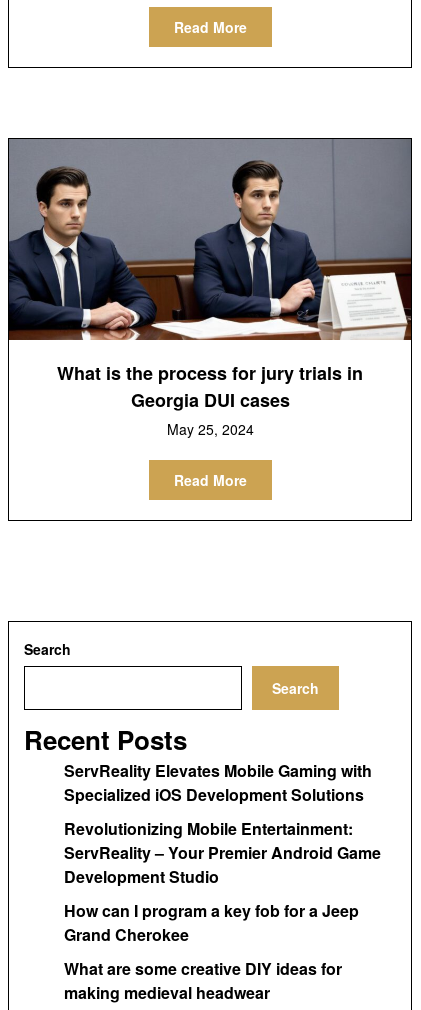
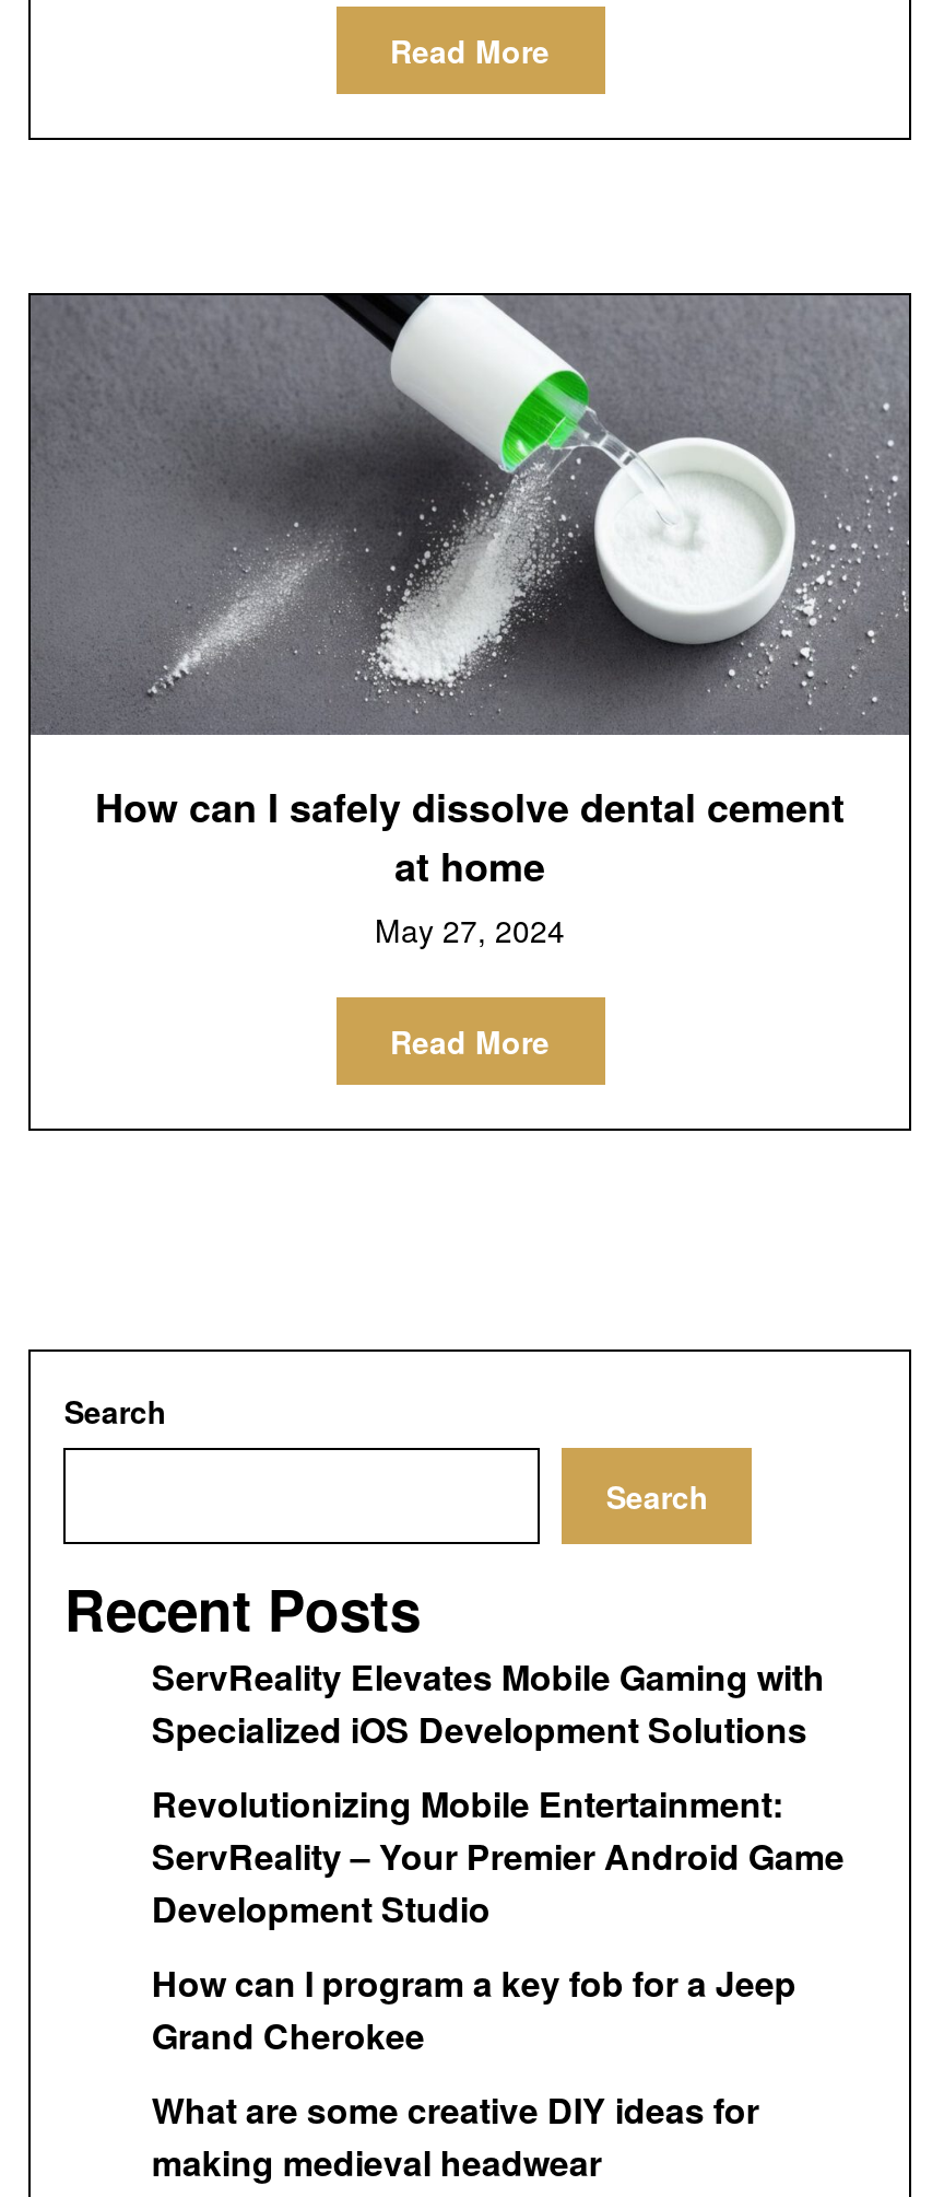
- [image]
- What is the process for jury trials in
- Georgia DUI cases
- May 25, 2024
+ [image]
+ How can I safely dissolve dental cement
+ at home
+ May 27, 2024
